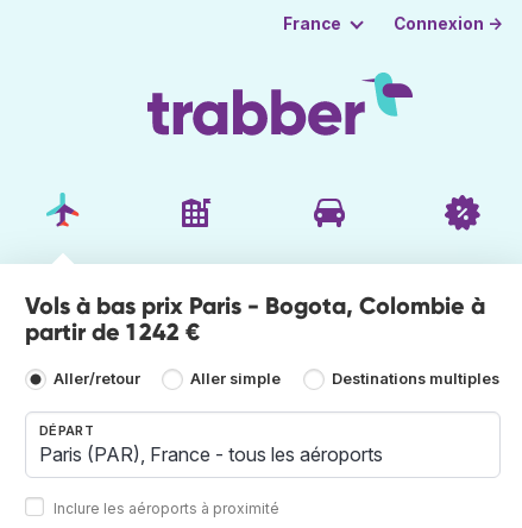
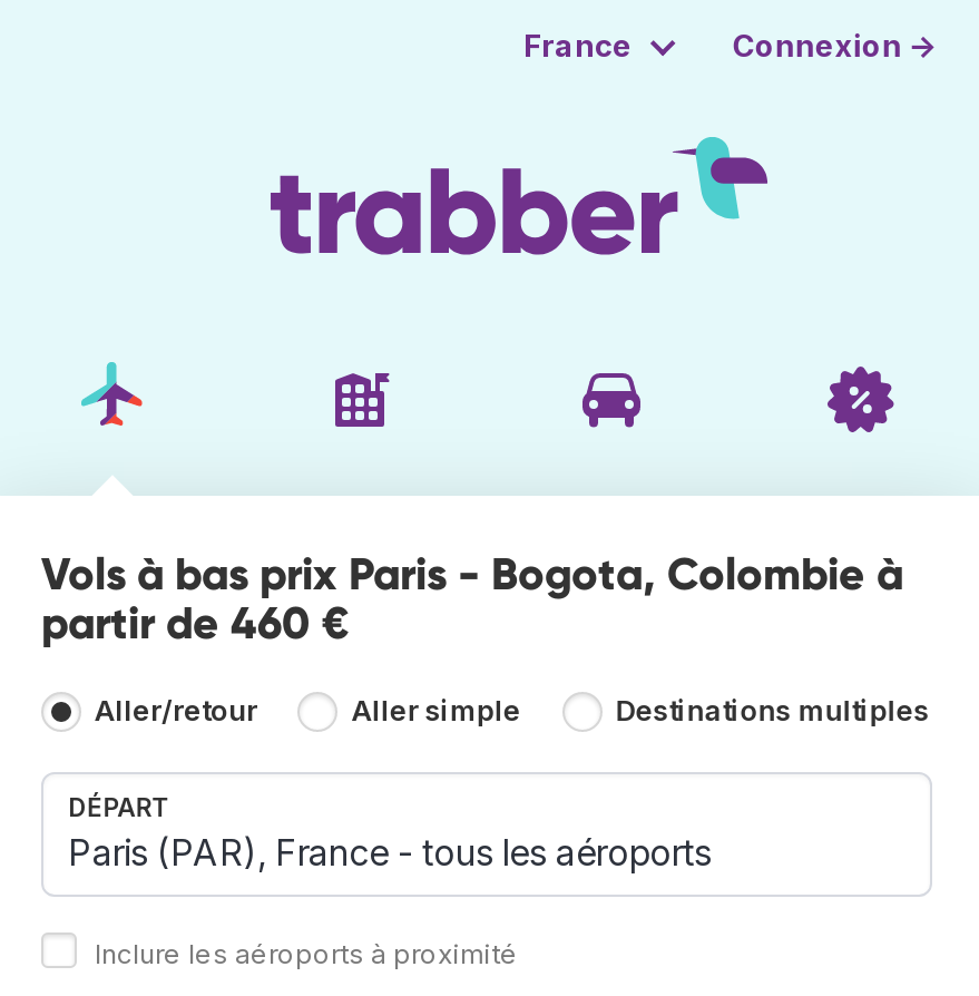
- partir de 1 242 €
+ partir de 460 €
